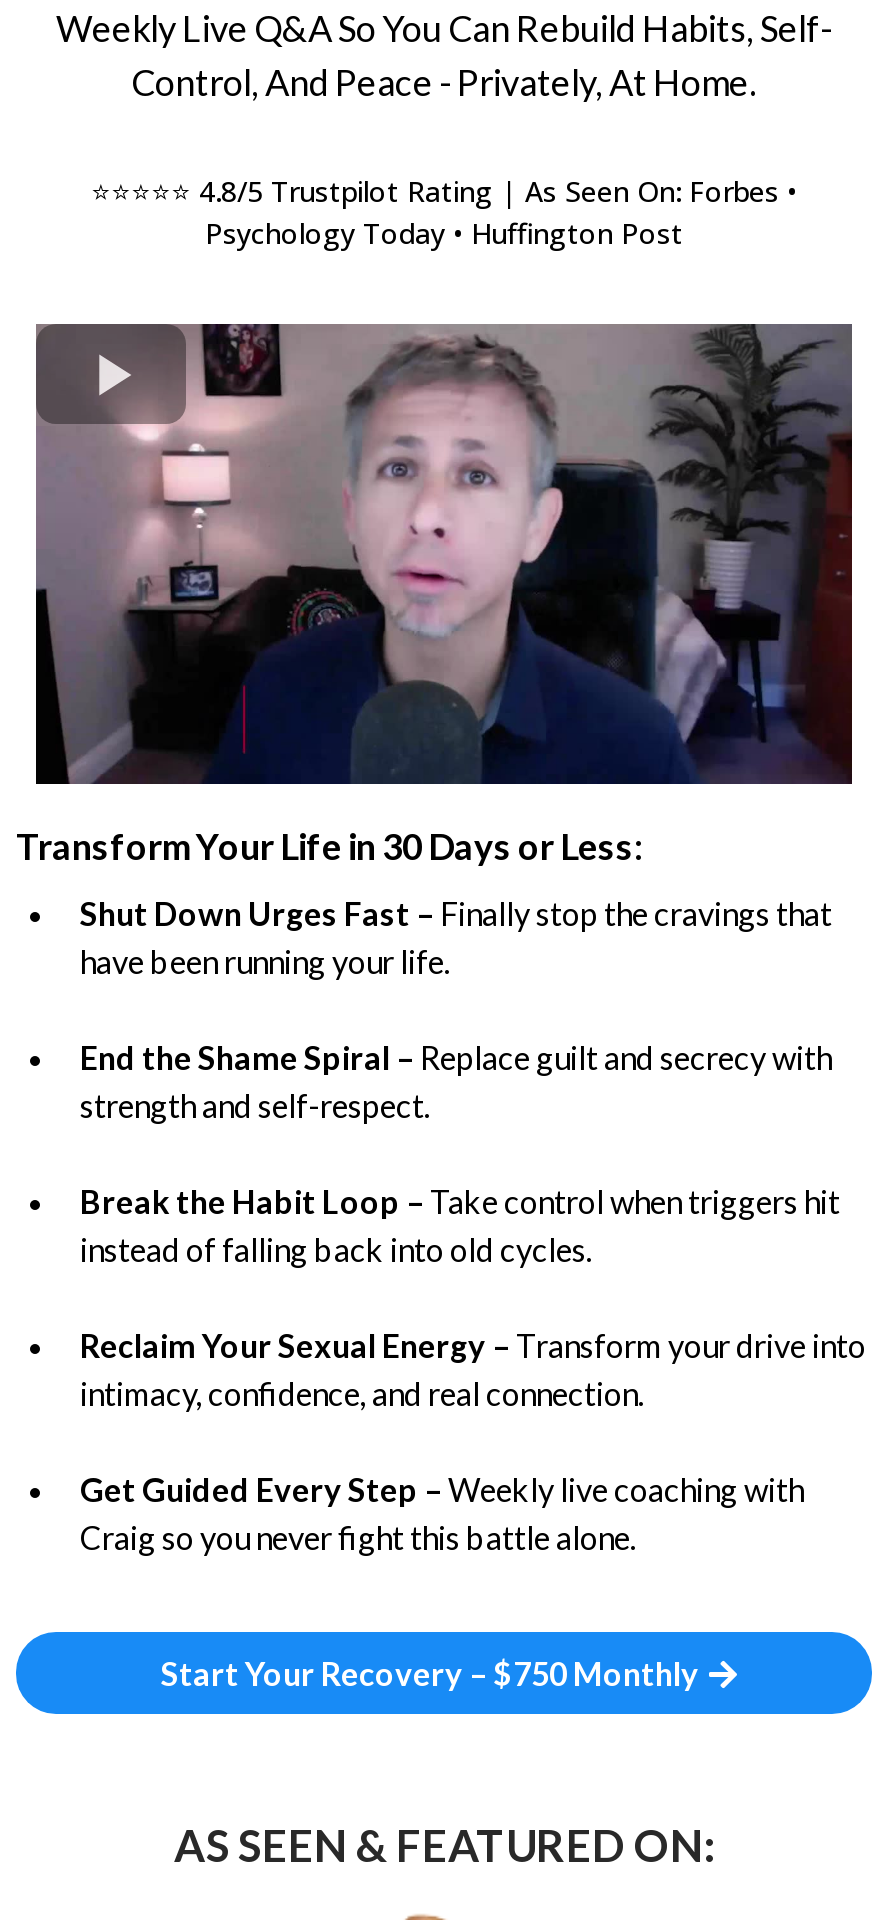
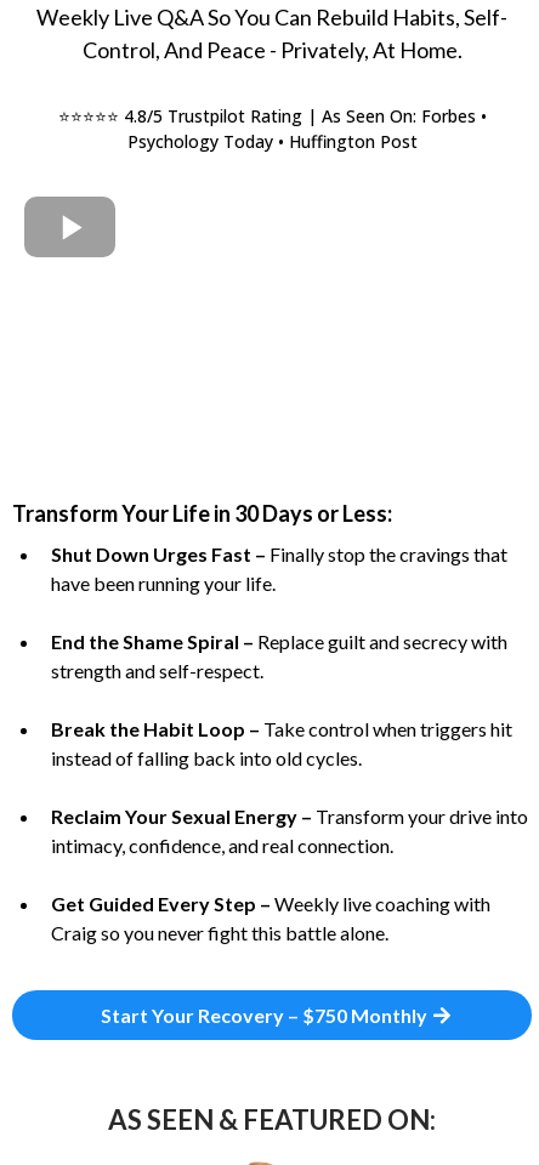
- [image]
